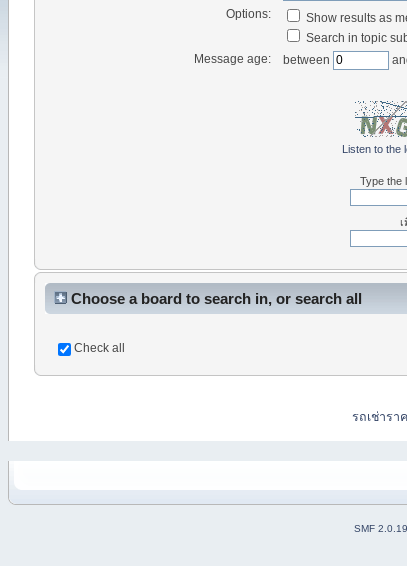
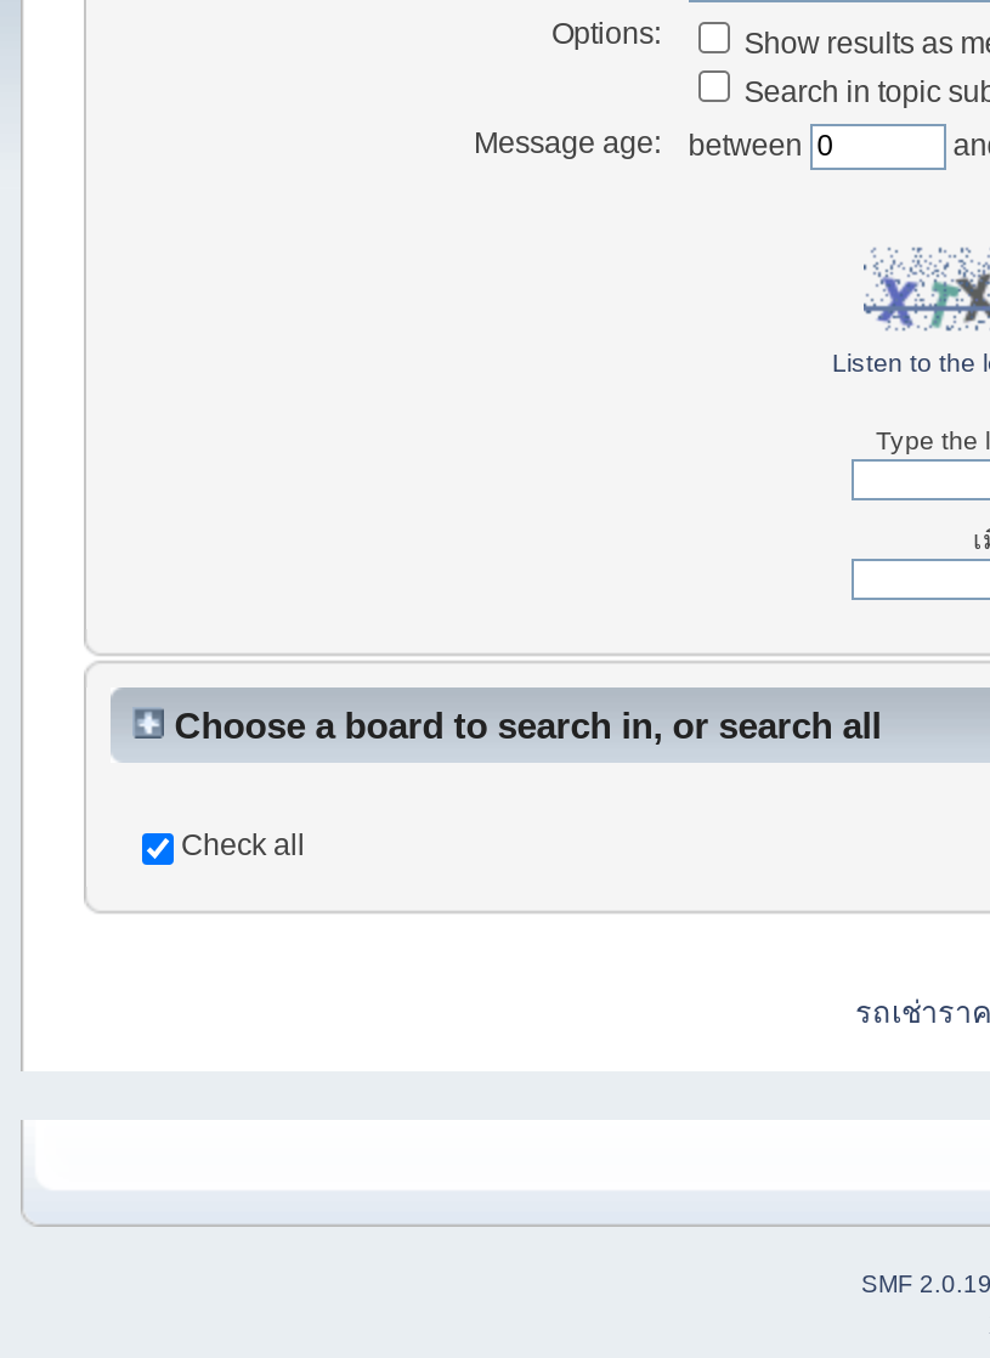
- [image]
+ [image]
